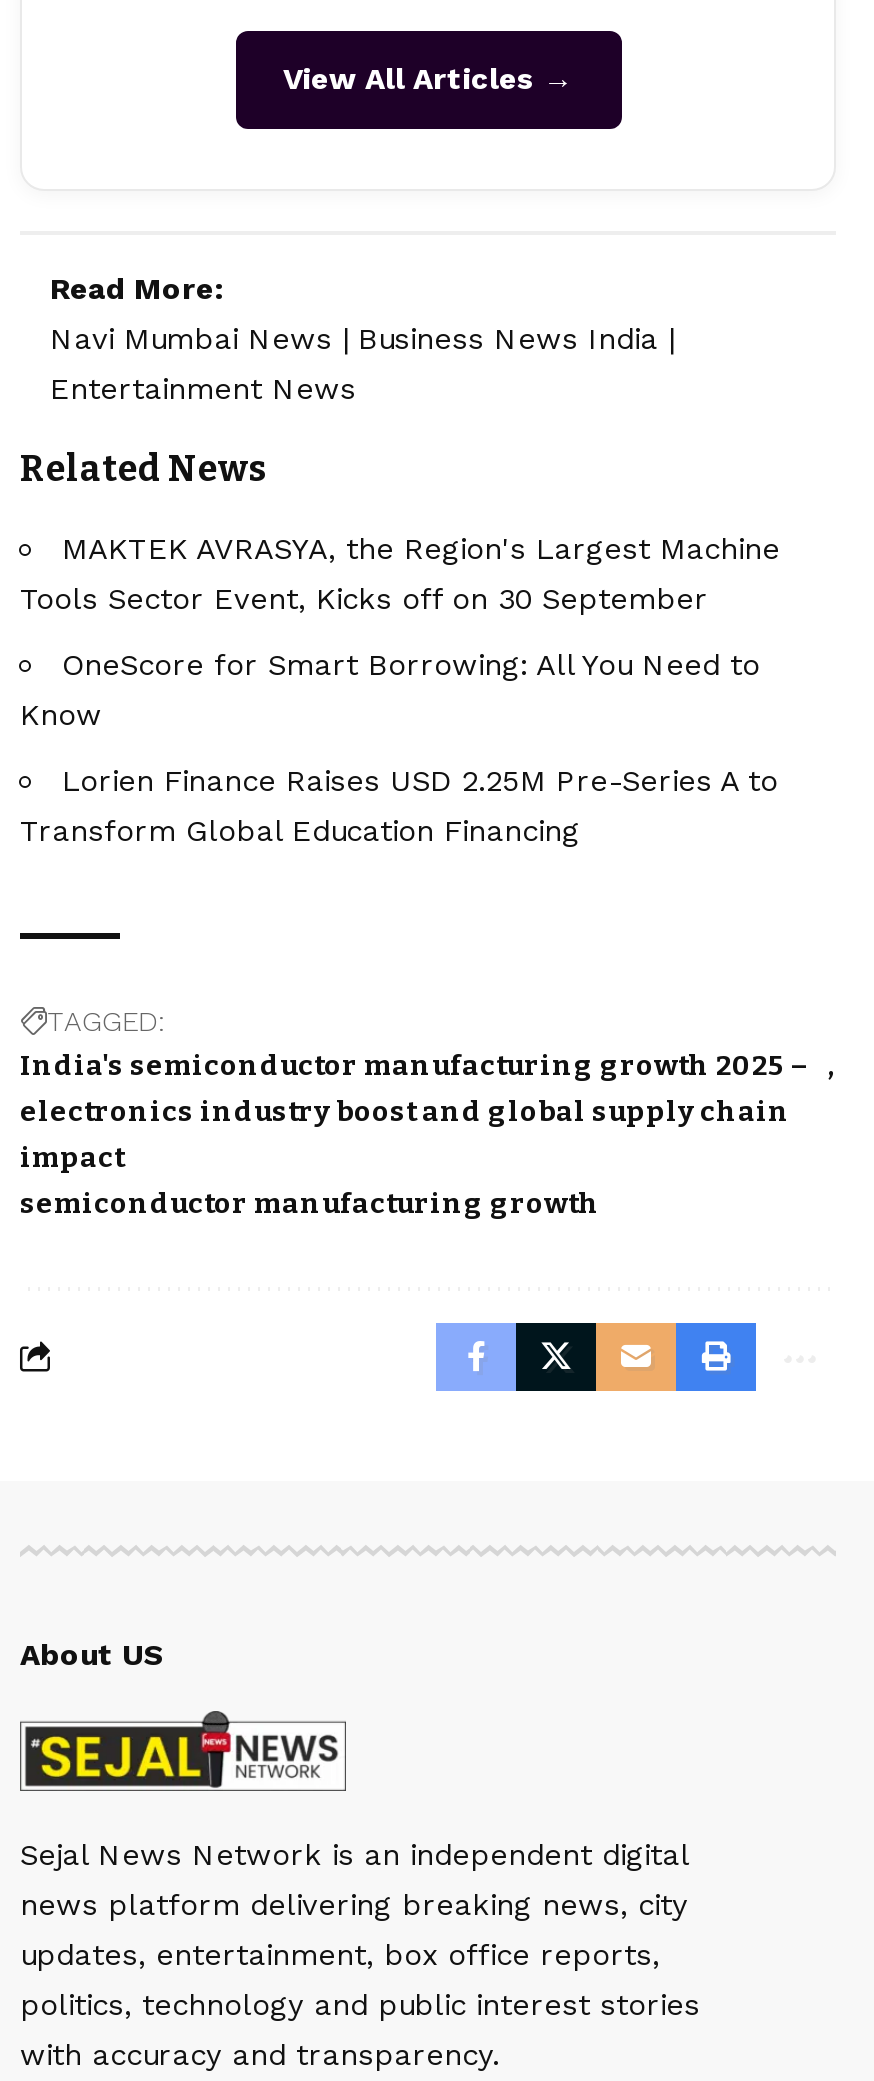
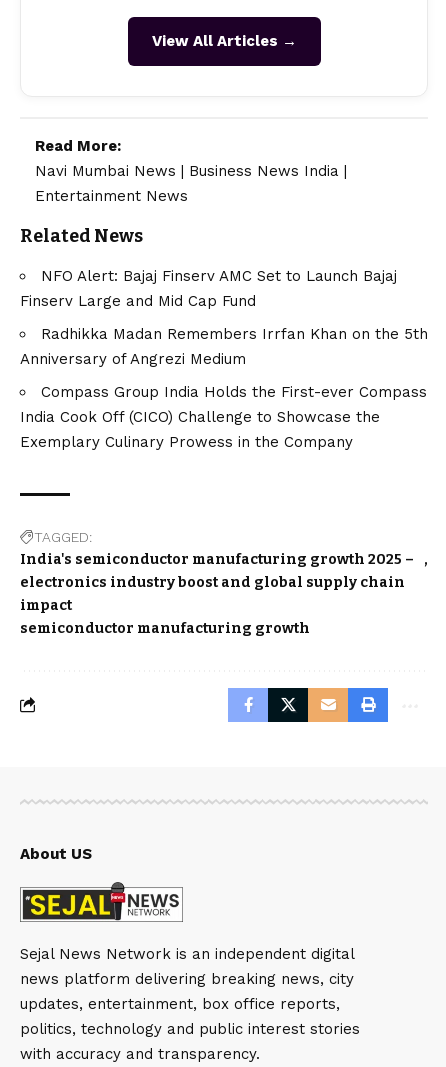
- MAKTEK AVRASYA, the Region's Largest Machine
- Tools Sector Event, Kicks off on 30 September
+ NFO Alert: Bajaj Finserv AMC Set to Launch Bajaj
+ Finserv Large and Mid Cap Fund

- OneScore for Smart Borrowing: All You Need to
- Know
+ Radhikka Madan Remembers Irrfan Khan on the 5th
+ Anniversary of Angrezi Medium

- Lorien Finance Raises USD 2.25M Pre-Series A to
- Transform Global Education Financing
+ Compass Group India Holds the First-ever Compass
+ India Cook Off (CICO) Challenge to Showcase the
+ Exemplary Culinary Prowess in the Company
